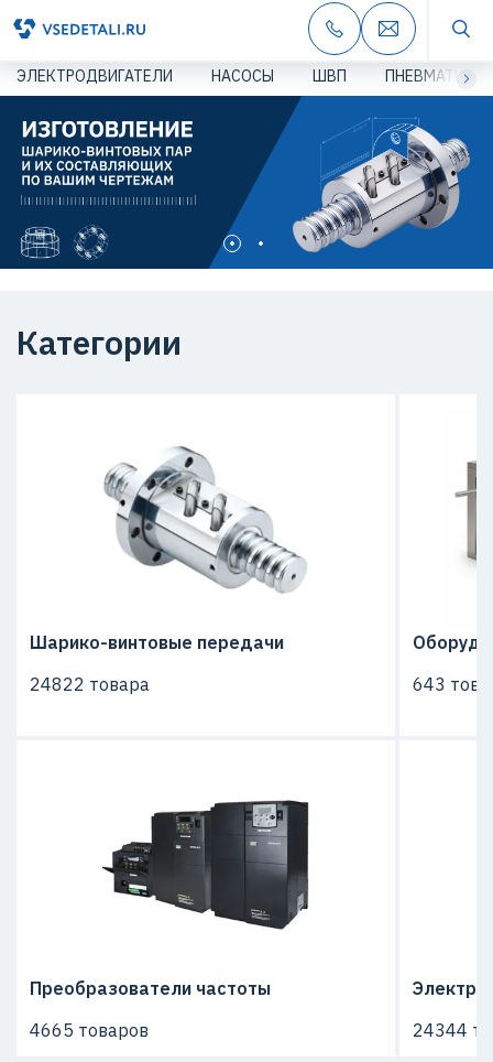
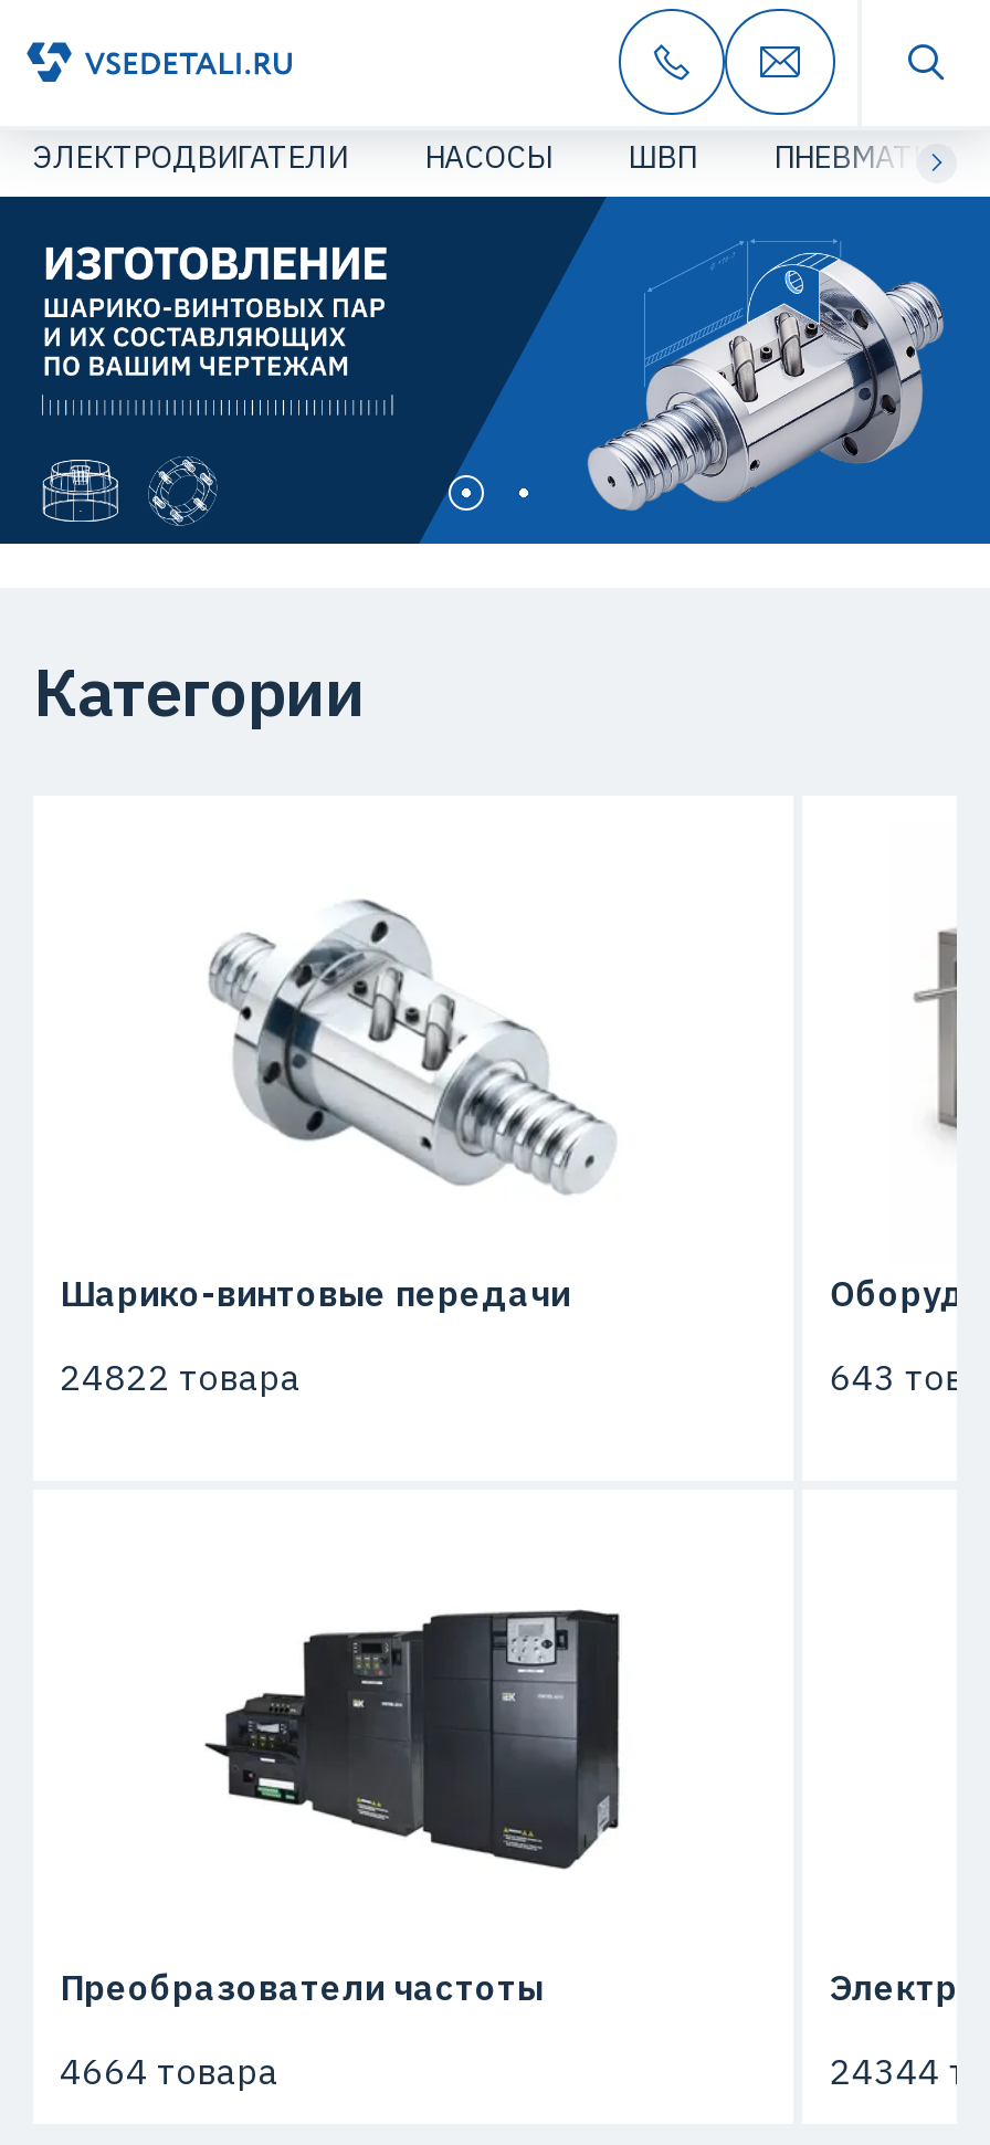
- 4665 товаров
+ 4664 товара
